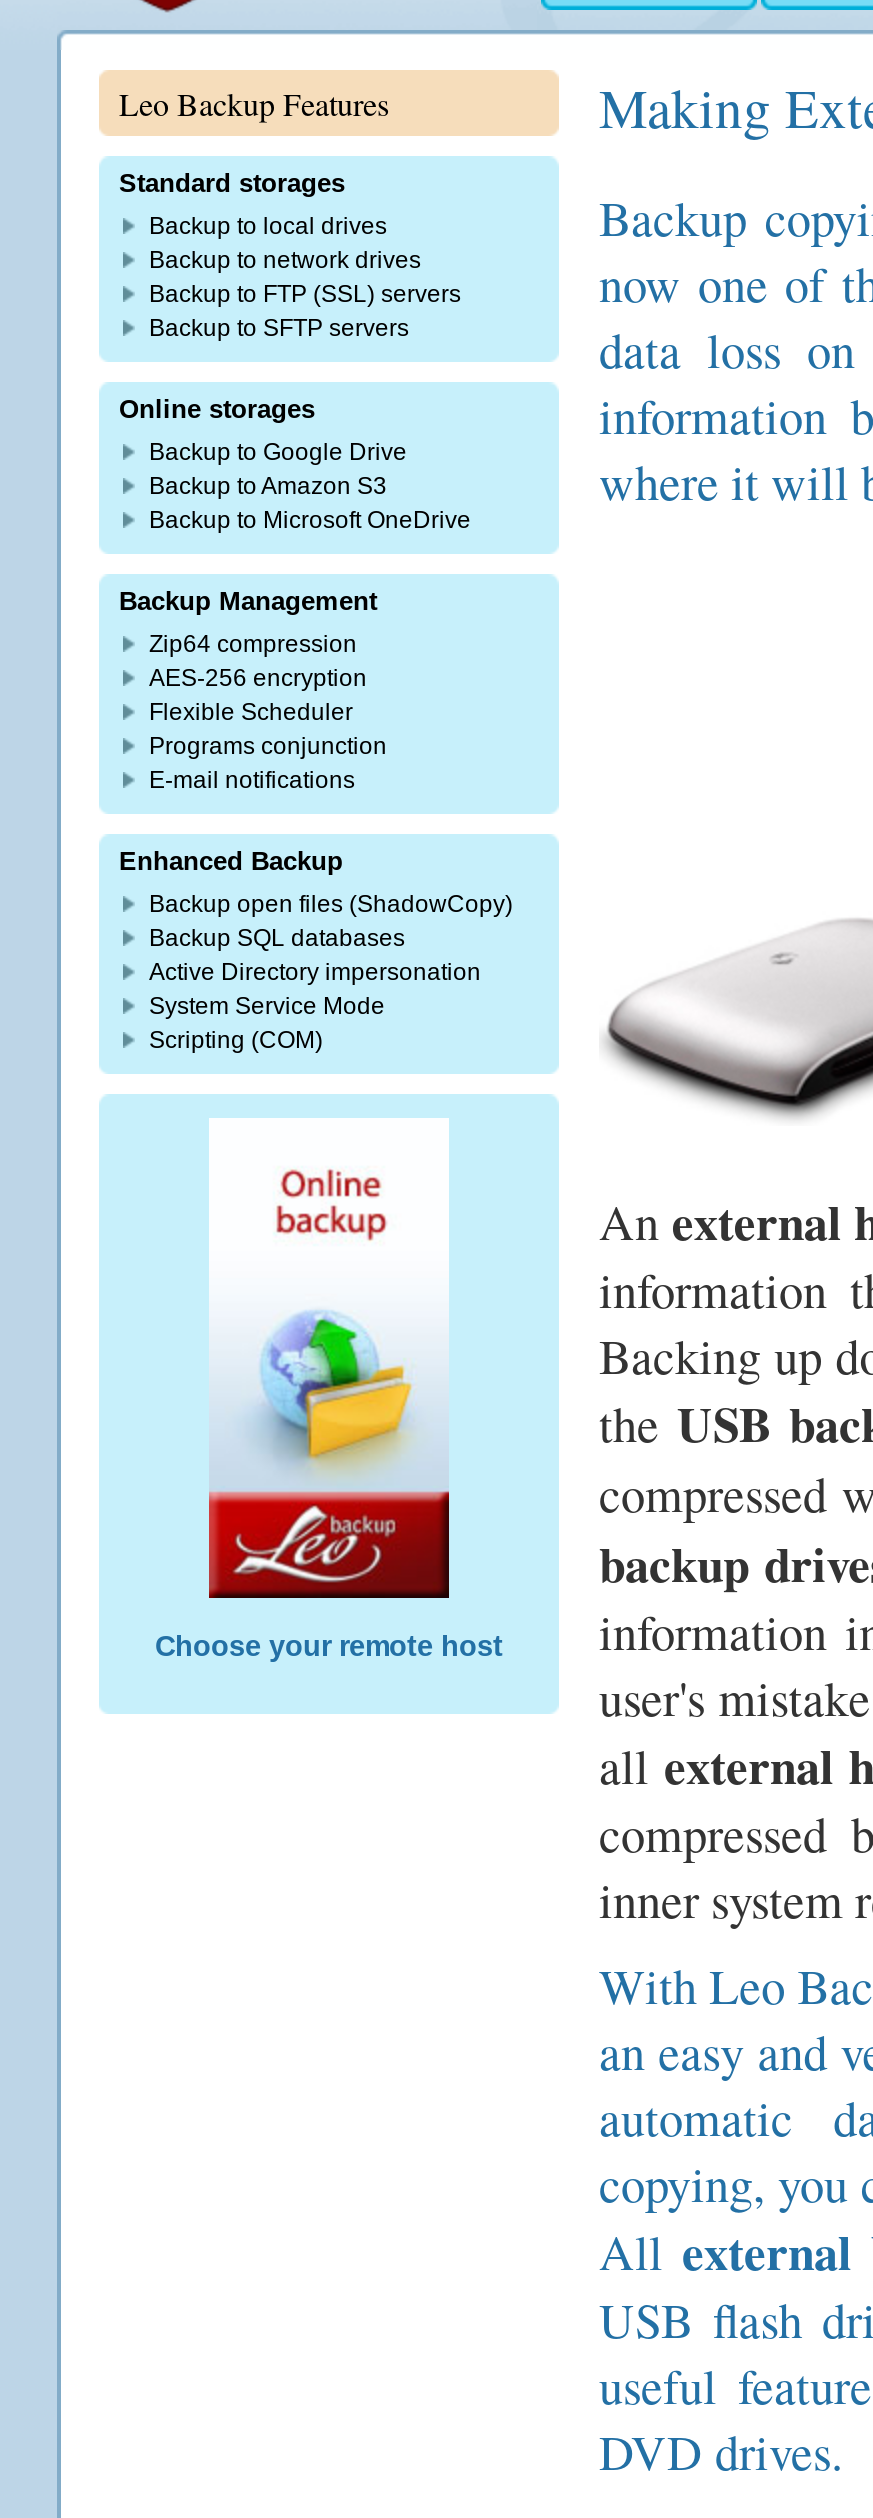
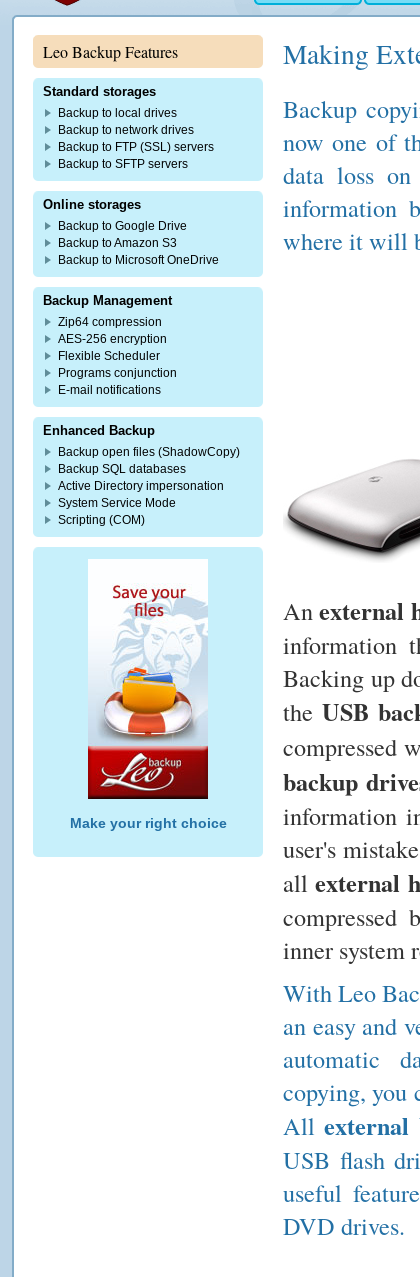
- [image]
+ [image]

- Choose your remote host
+ Make your right choice
